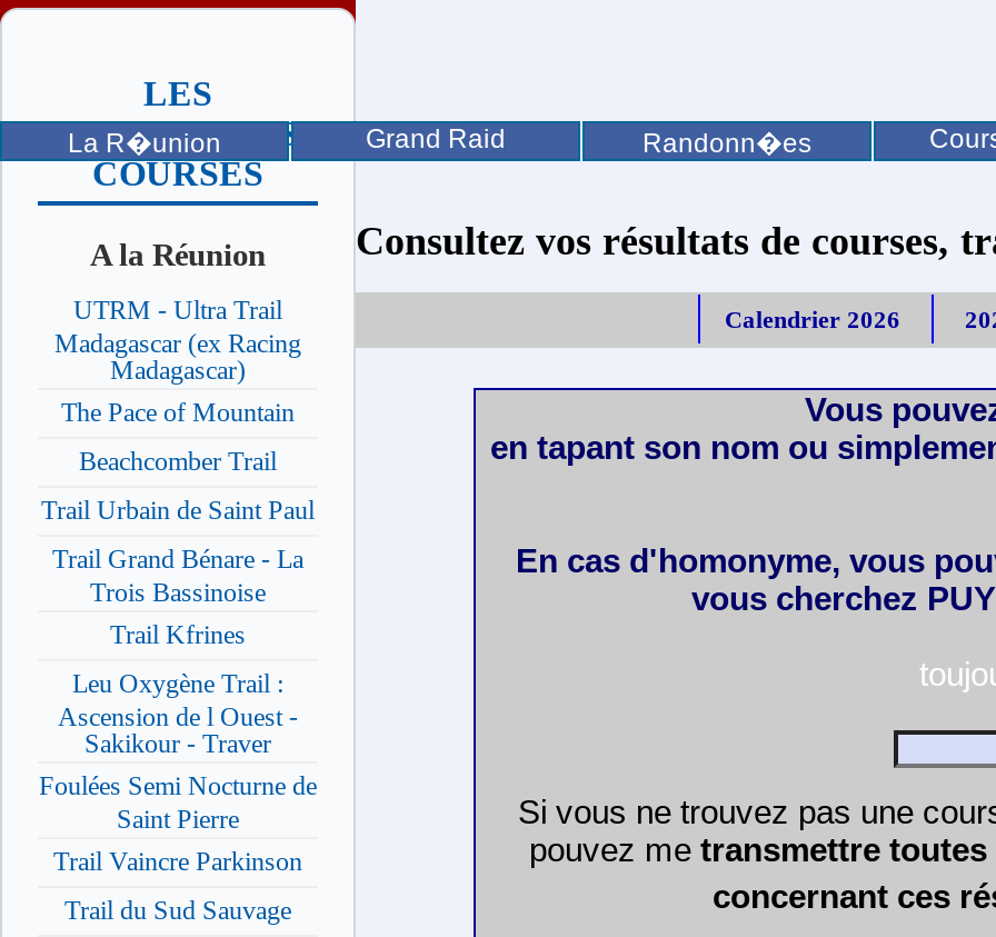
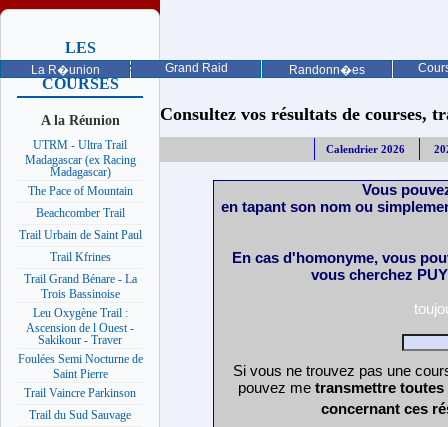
moved down: Trail Grand Bénare - La | Trois Bassinoise

moved up: Trail Kfrines
